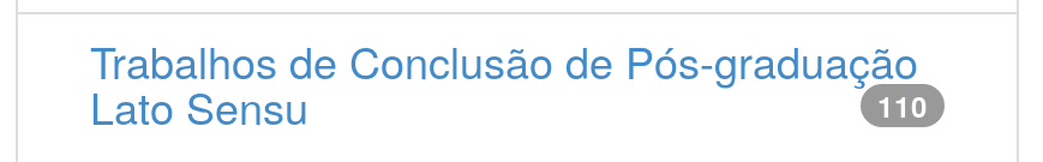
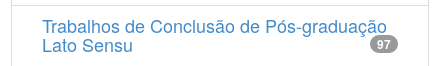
- 110
+ 97
